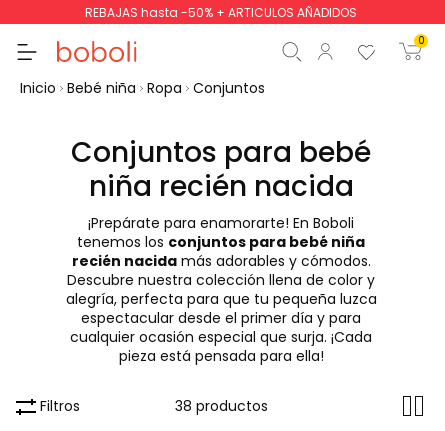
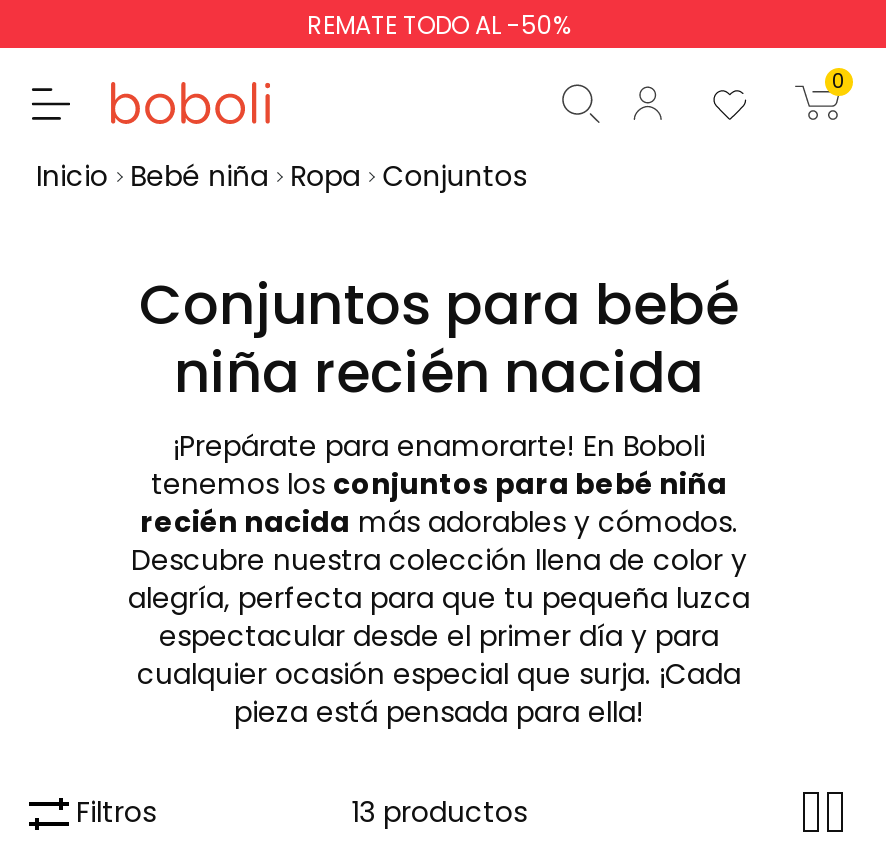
- REBAJAS hasta -50% + ARTICULOS AÑADIDOS
+ REMATE TODO AL -50%

- 38 productos
+ 13 productos
